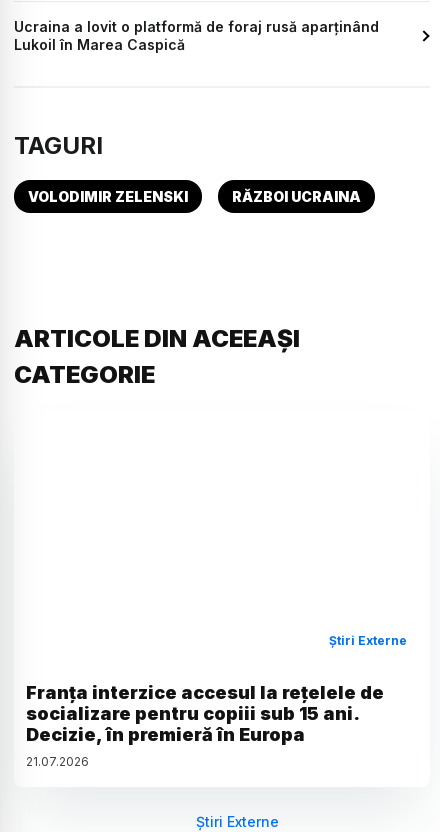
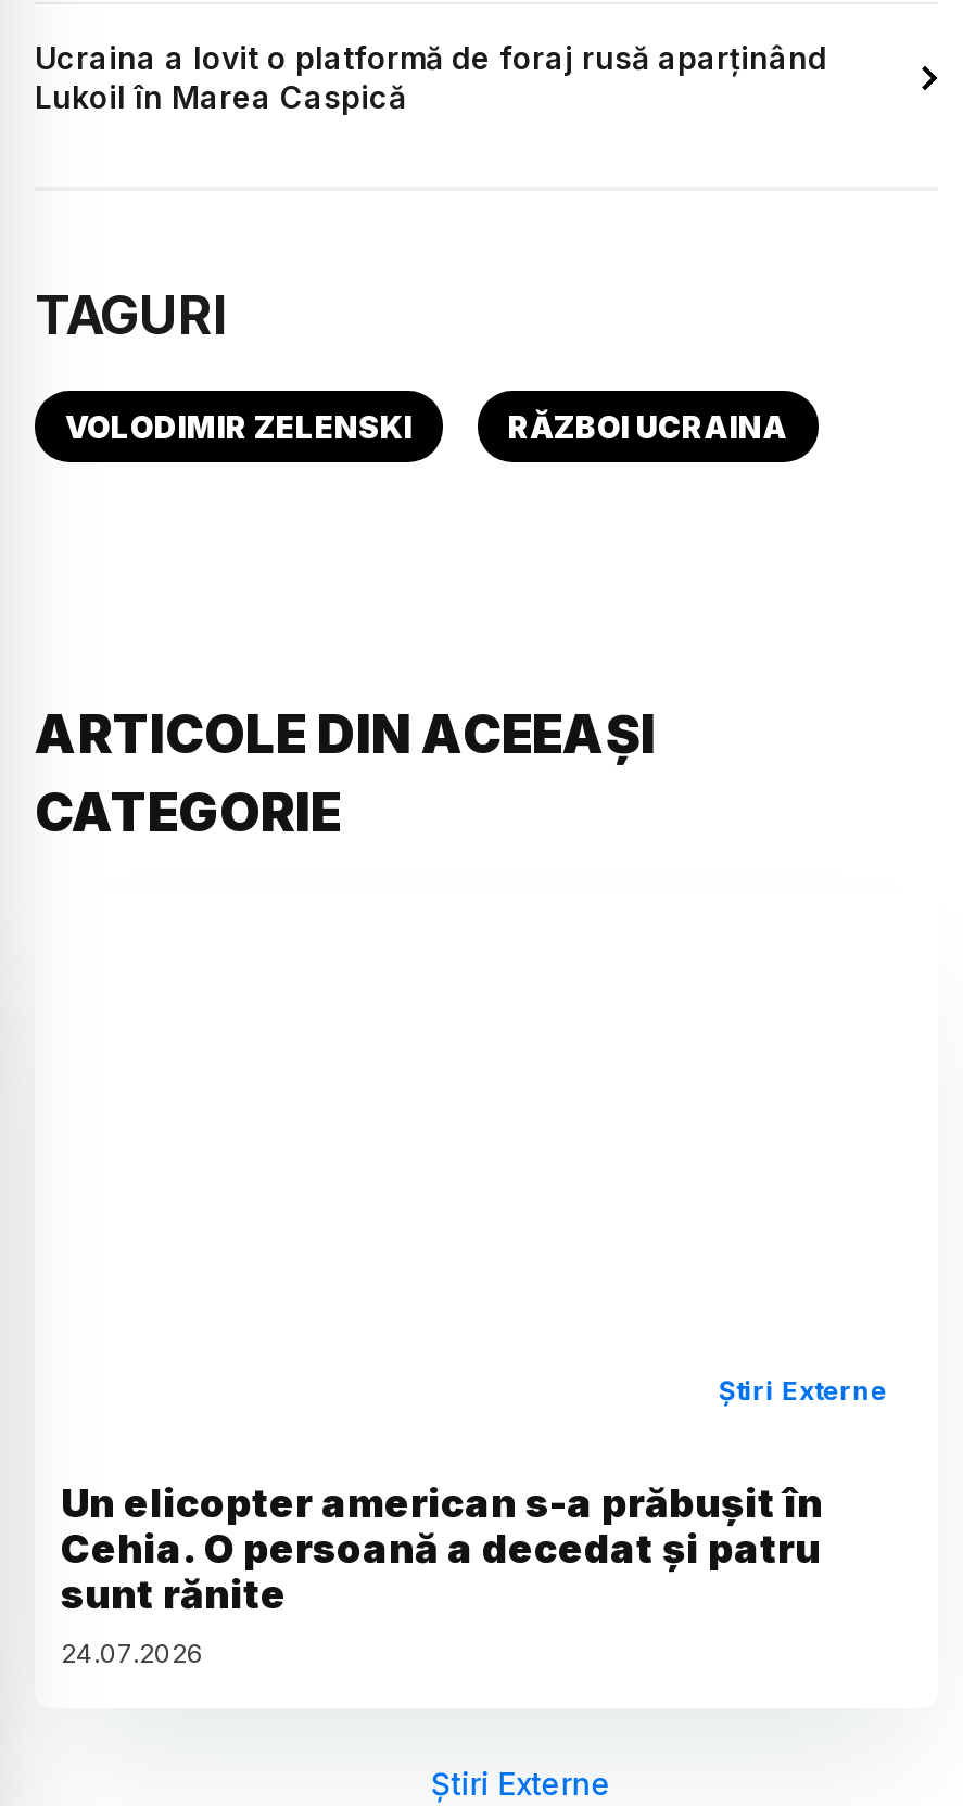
- Franța interzice accesul la rețelele de
- socializare pentru copiii sub 15 ani.
- Decizie, în premieră în Europa
- 21.07.2026
+ Un elicopter american s-a prăbușit în
+ Cehia. O persoană a decedat și patru
+ sunt rănite
+ 24.07.2026
